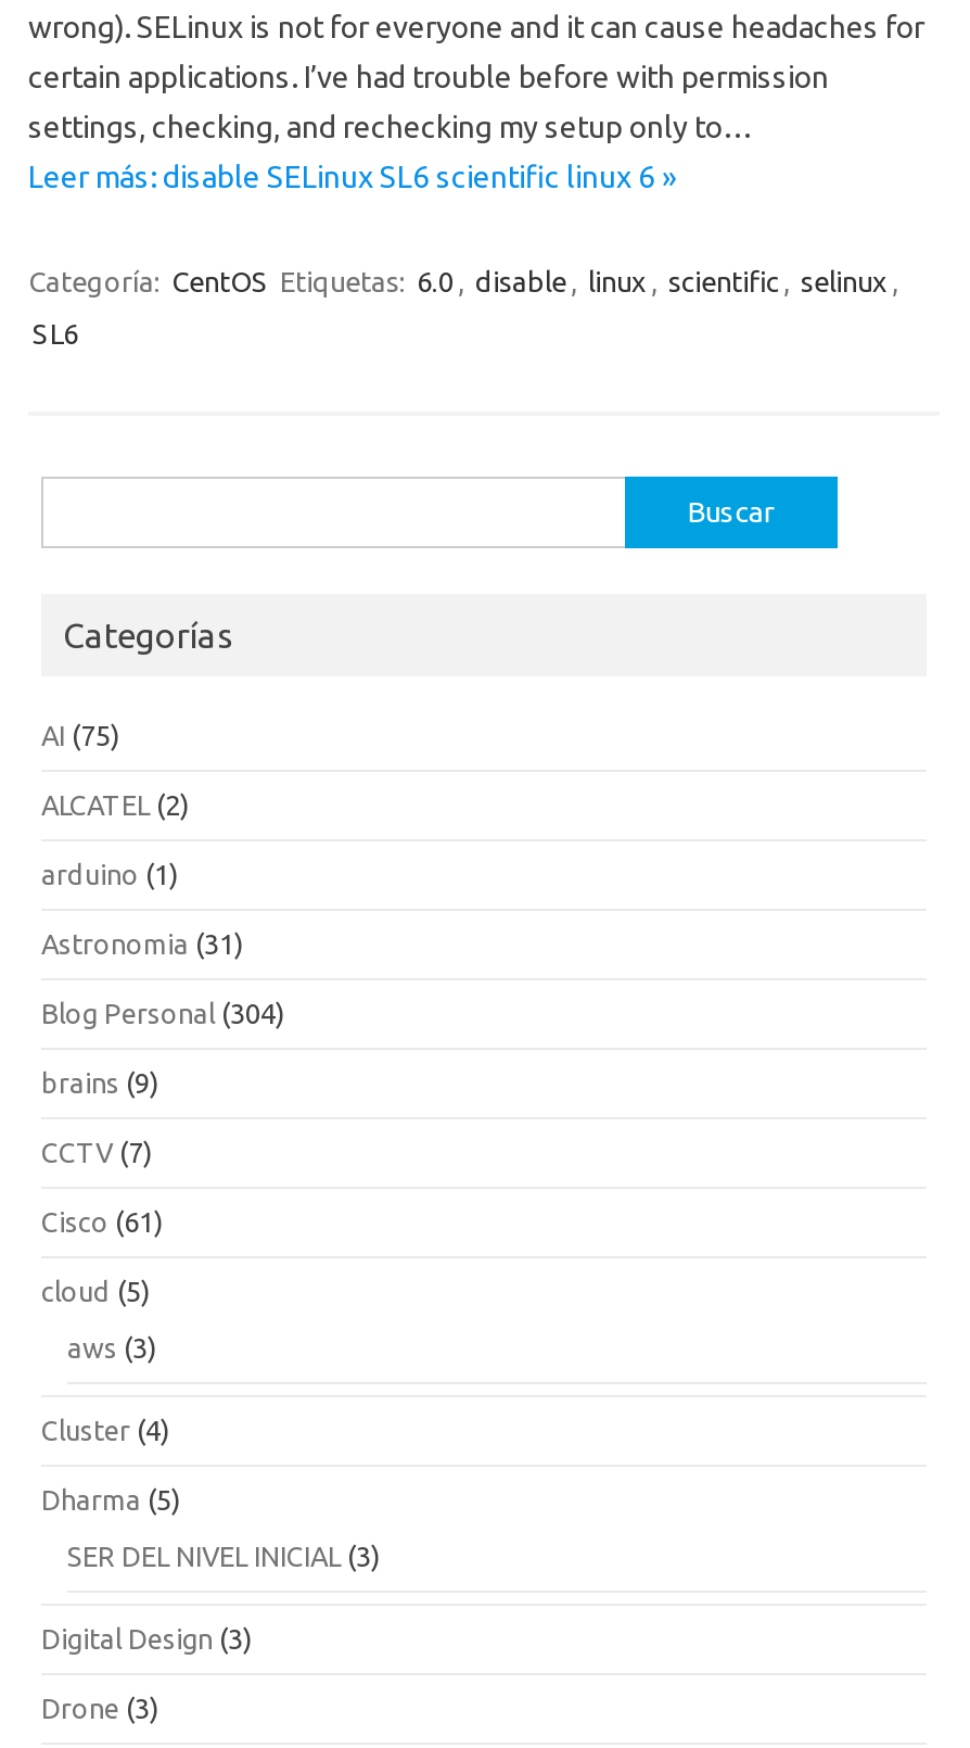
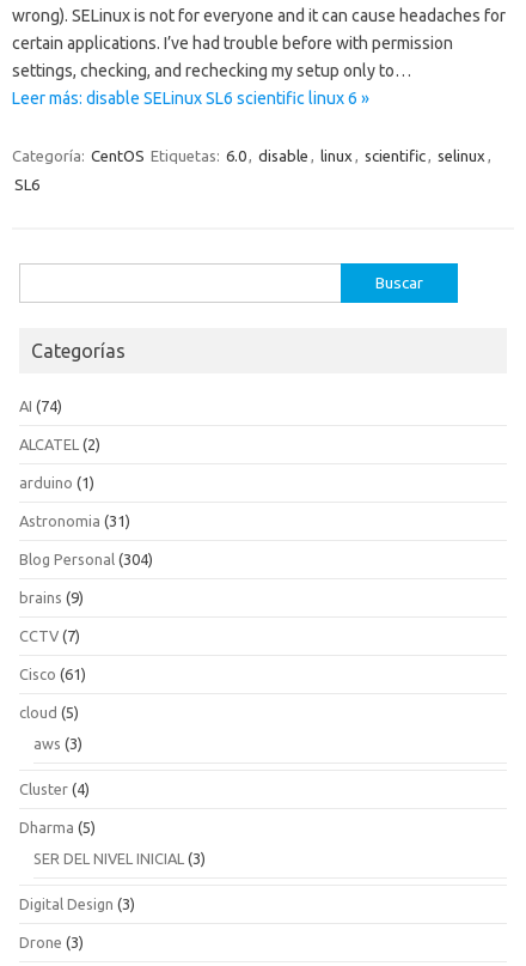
- AI (75)
+ AI (74)
